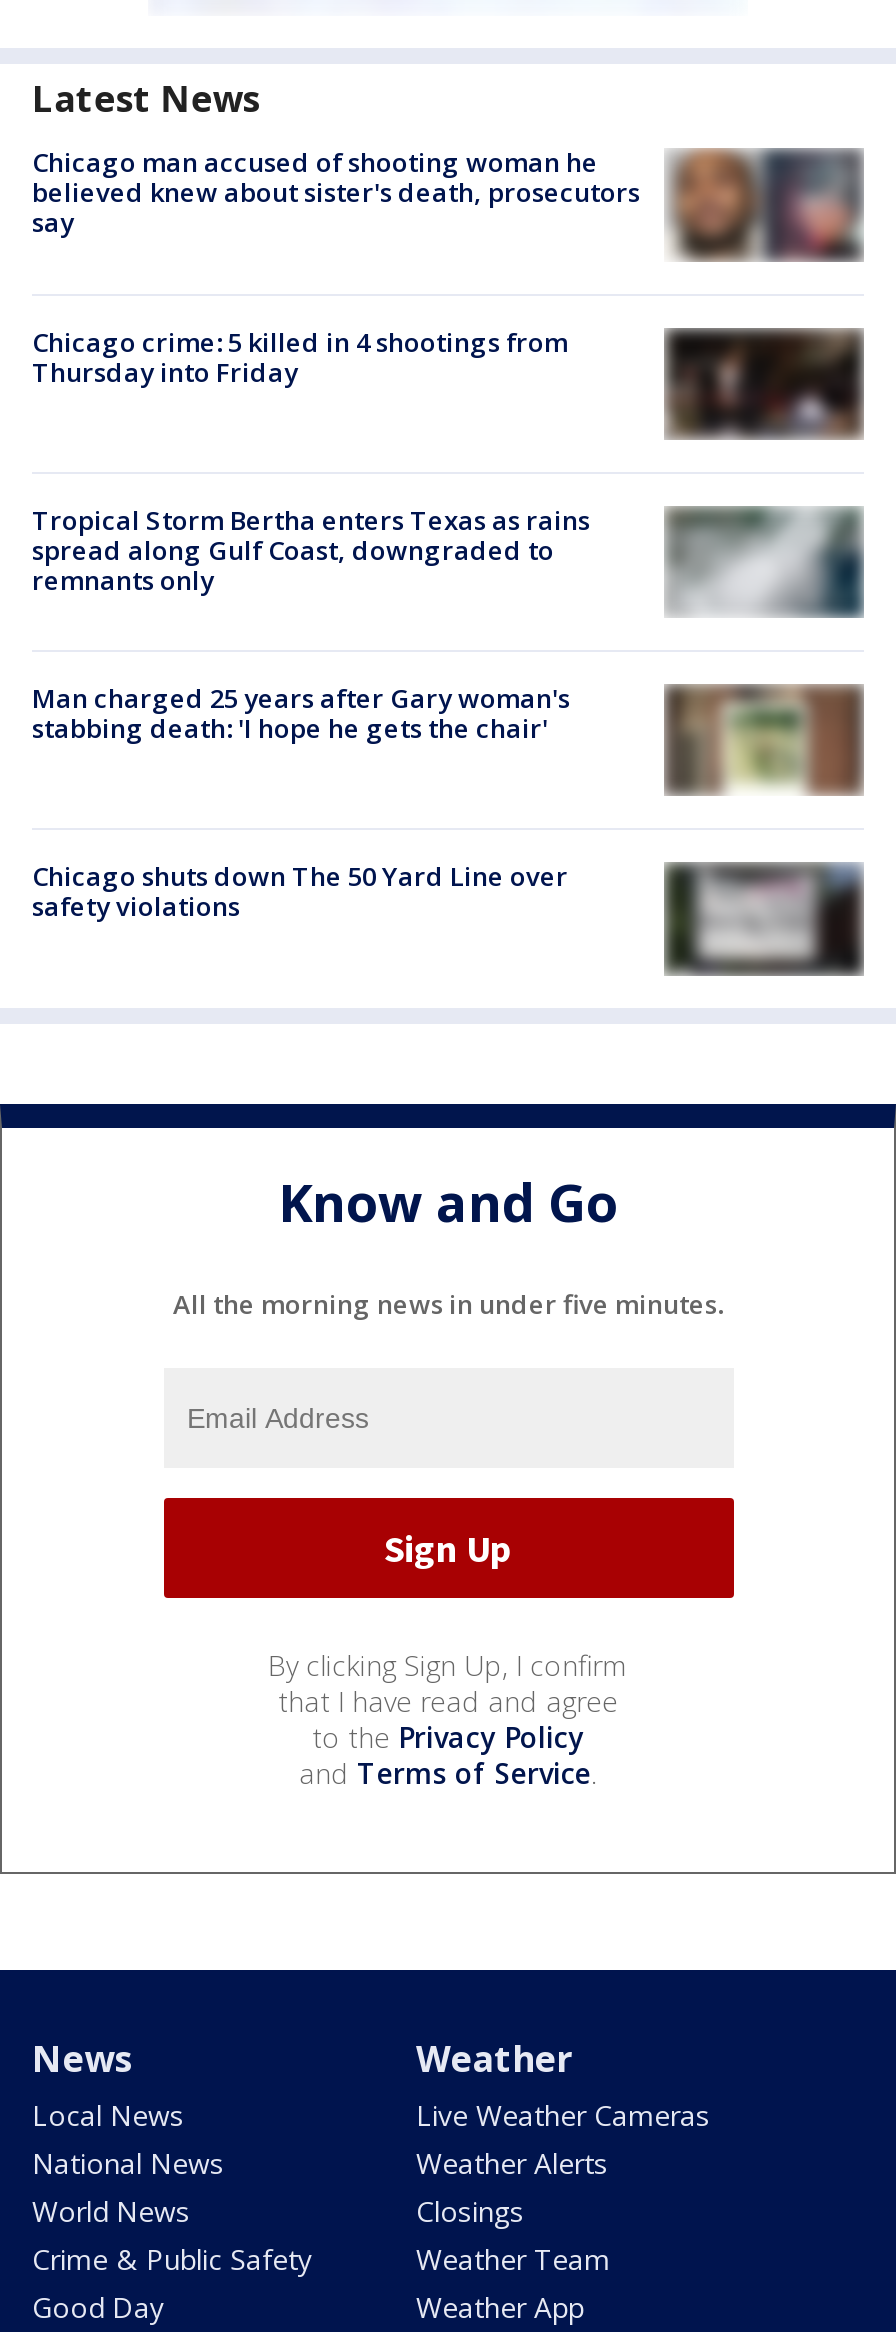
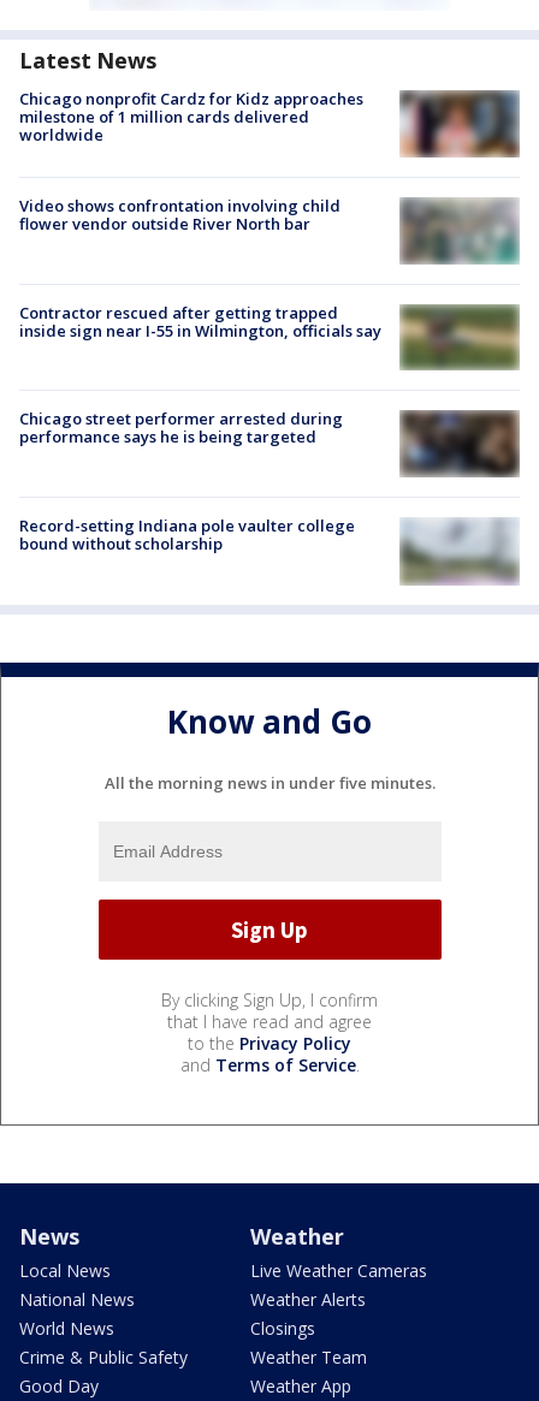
- [image]
- Chicago man accused of shooting woman he
- believed knew about sister's death, prosecutors
- say
+ [image]
+ Chicago nonprofit Cardz for Kidz approaches
+ milestone of 1 million cards delivered
+ worldwide

- Chicago crime: 5 killed in 4 shootings from
- Thursday into Friday
+ Video shows confrontation involving child
+ flower vendor outside River North bar

- [image]
+ [image]

- [image]
- Tropical Storm Bertha enters Texas as rains
- spread along Gulf Coast, downgraded to
- remnants only
+ [image]
+ Contractor rescued after getting trapped
+ inside sign near I-55 in Wilmington, officials say

- Man charged 25 years after Gary woman's
- stabbing death: 'I hope he gets the chair'
+ Chicago street performer arrested during
+ performance says he is being targeted

- [image]
+ [image]

- Chicago shuts down The 50 Yard Line over
- safety violations
+ Record-setting Indiana pole vaulter college
+ bound without scholarship

- [image]
+ [image]
